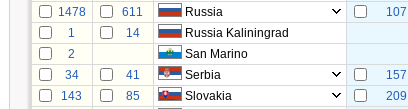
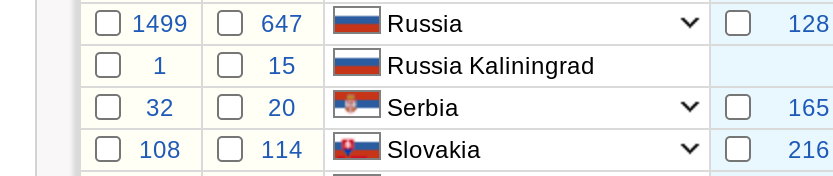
- 1478
+ 1499

- 611
+ 647

- 107
+ 128

- 14
+ 15

- 2
- San Marino
- 34
- 41
+ 32
+ 20

- 157
+ 165

- 143
+ 108

- 85
+ 114

- 209
+ 216
